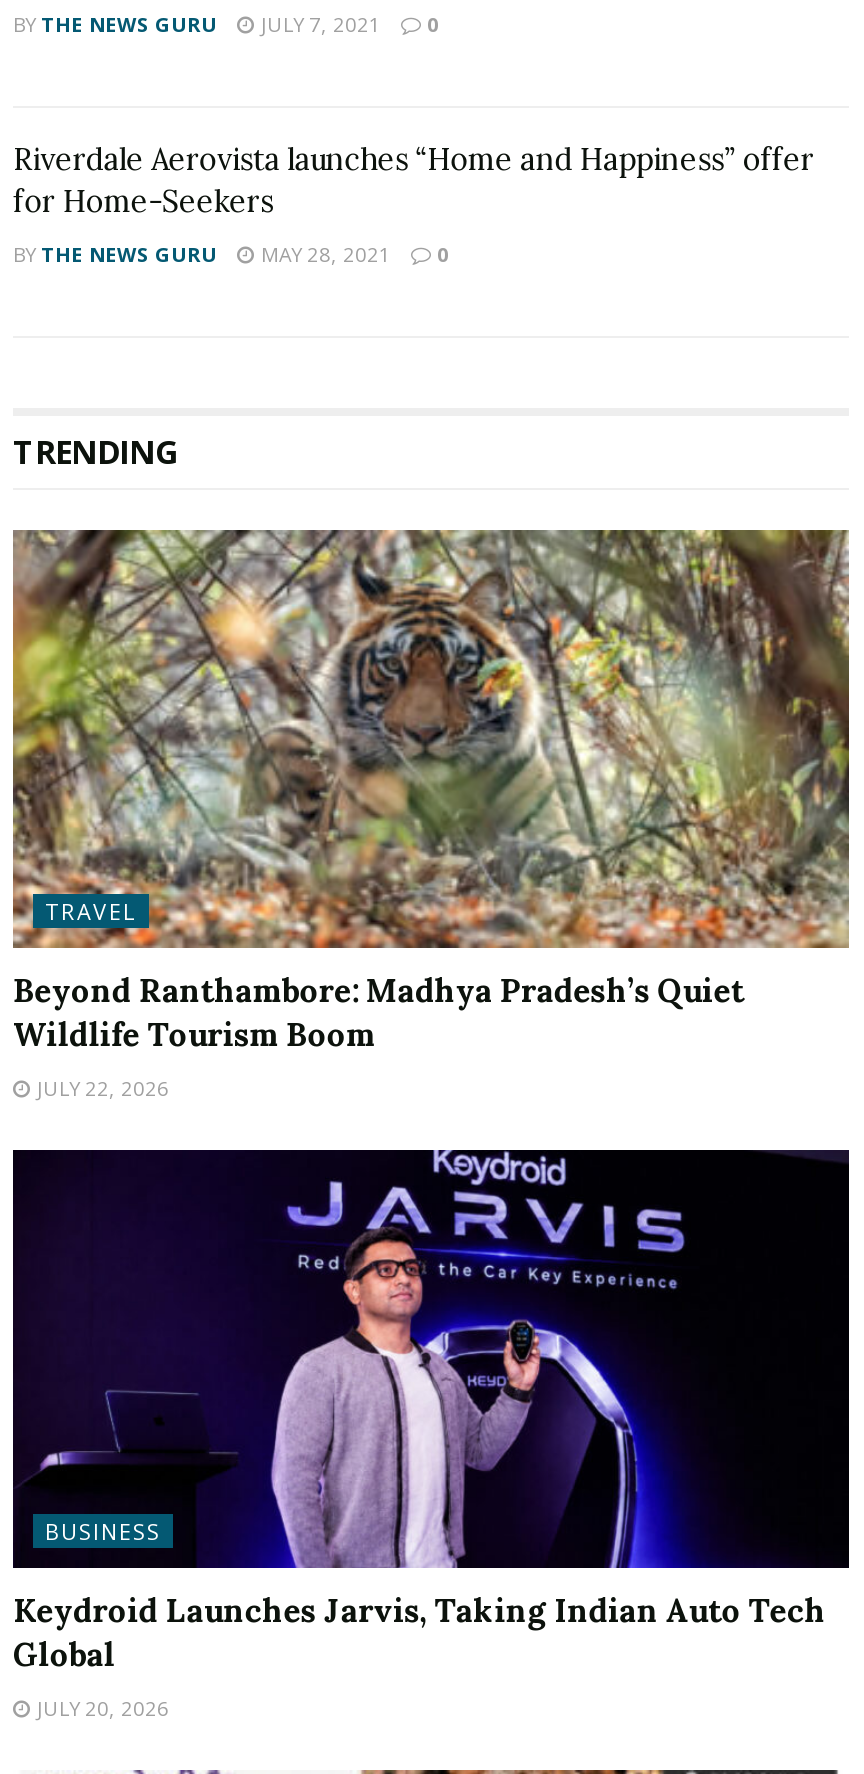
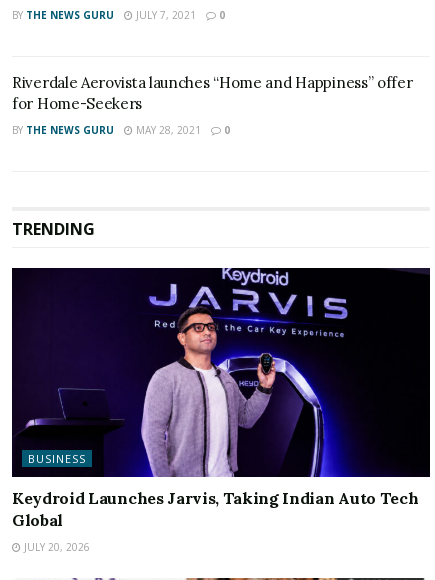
- [image]
- TRAVEL
- Beyond Ranthambore: Madhya Pradesh’s Quiet
- Wildlife Tourism Boom
- JULY 22, 2026
